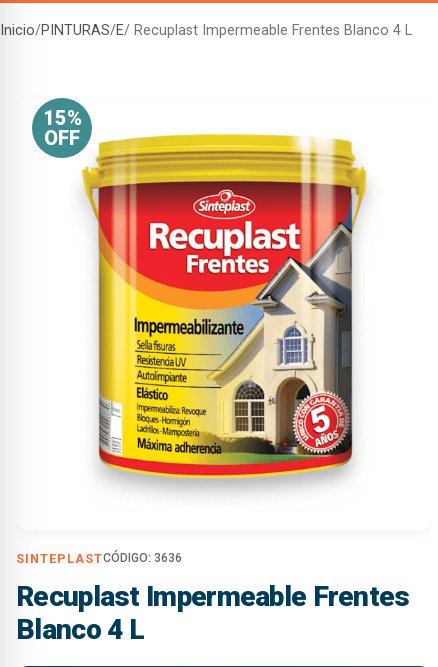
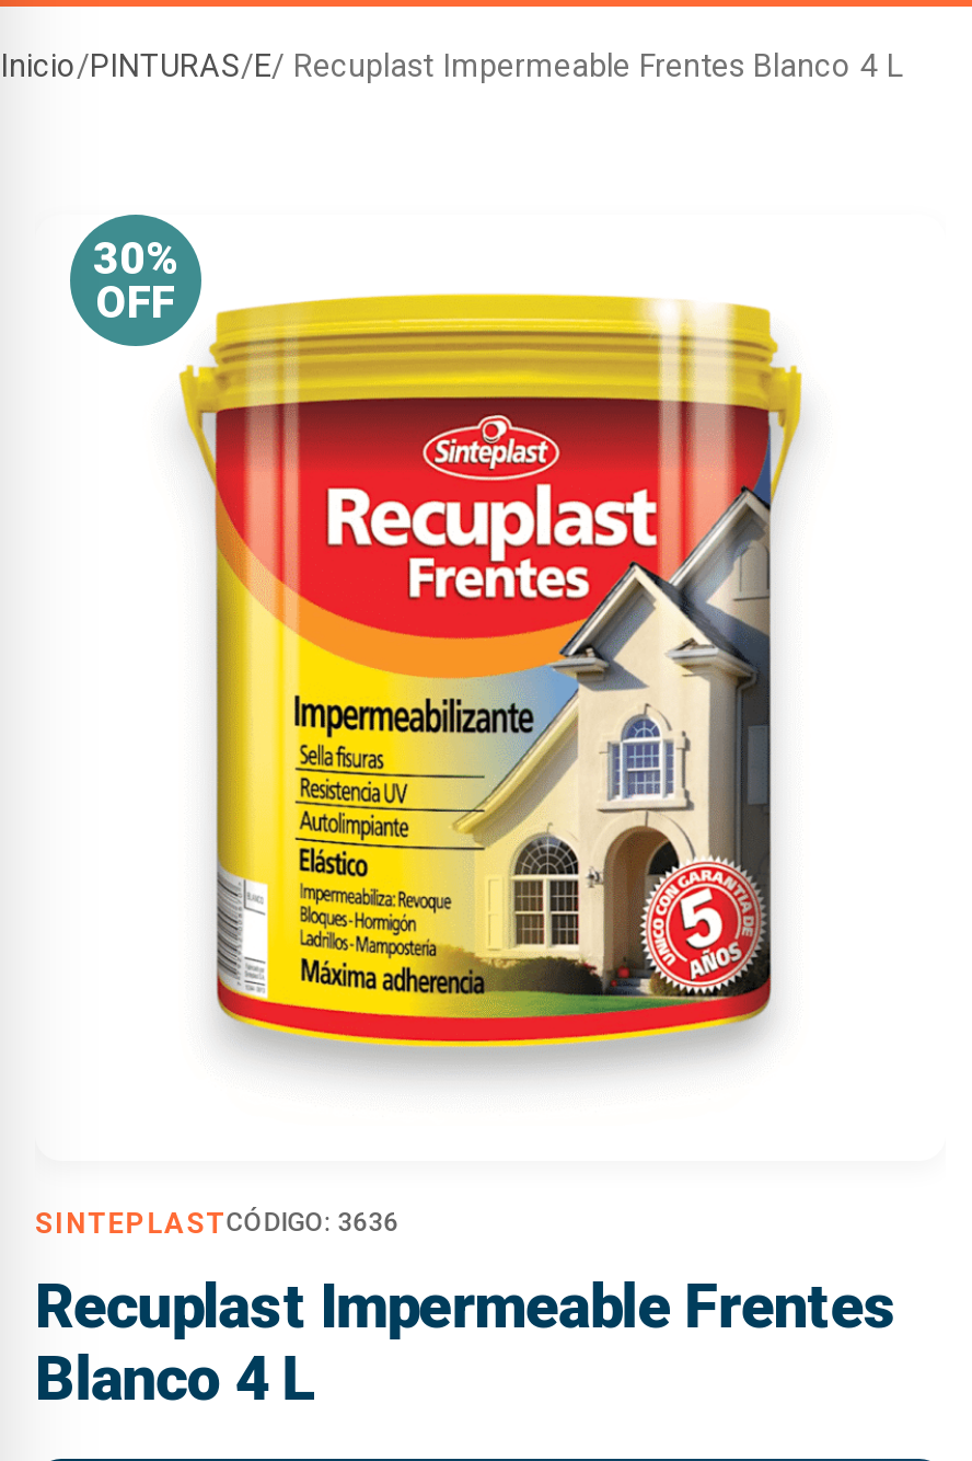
- 15%
+ 30%
